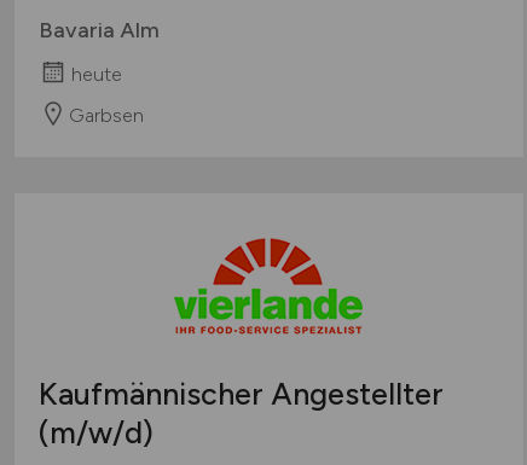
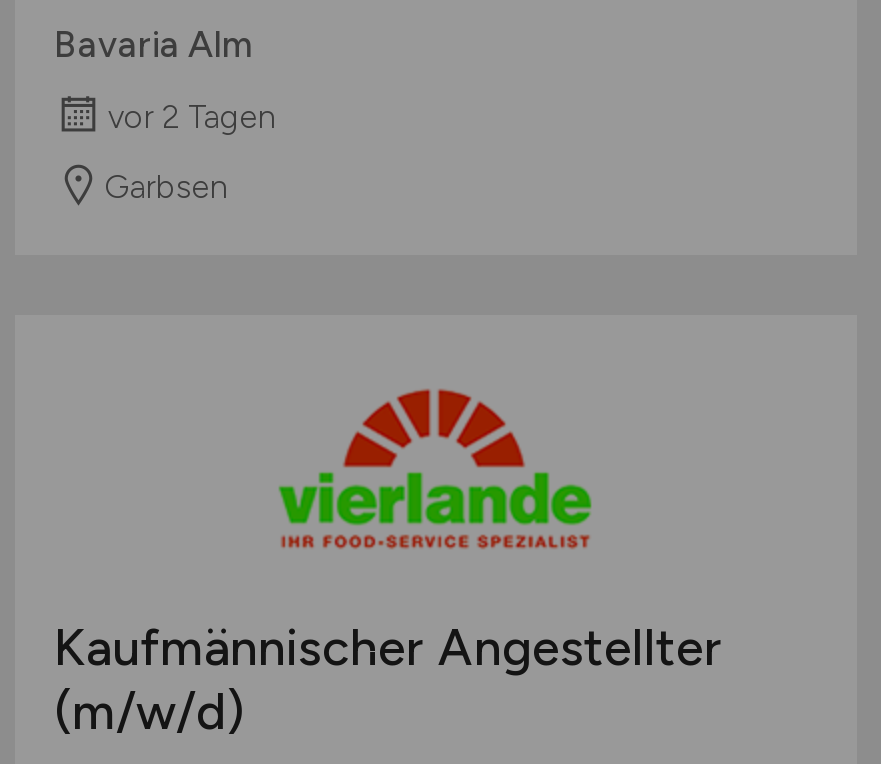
- heute
+ vor 2 Tagen
